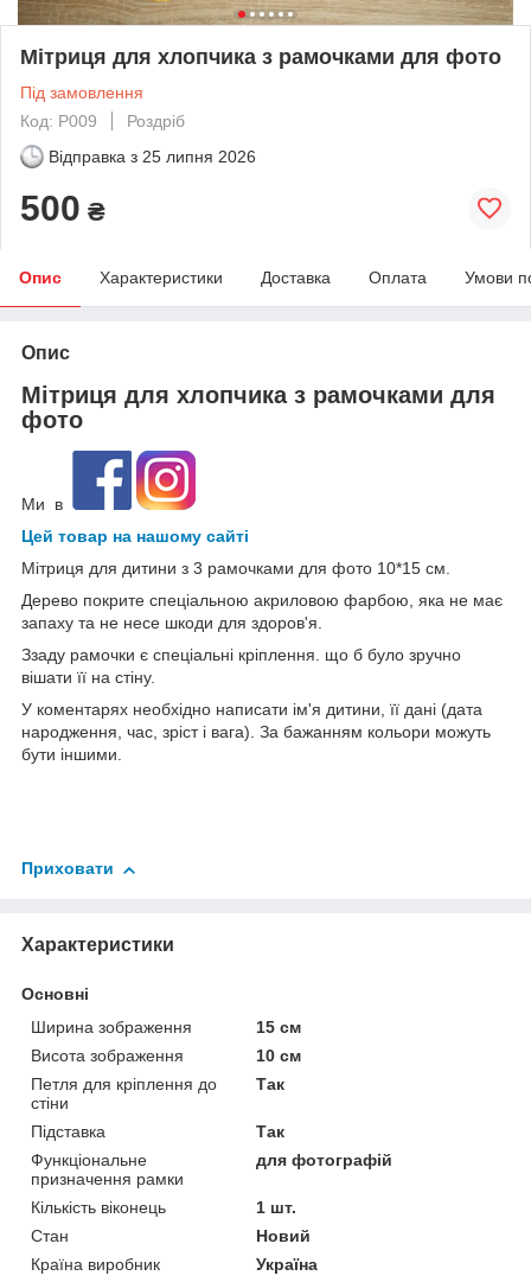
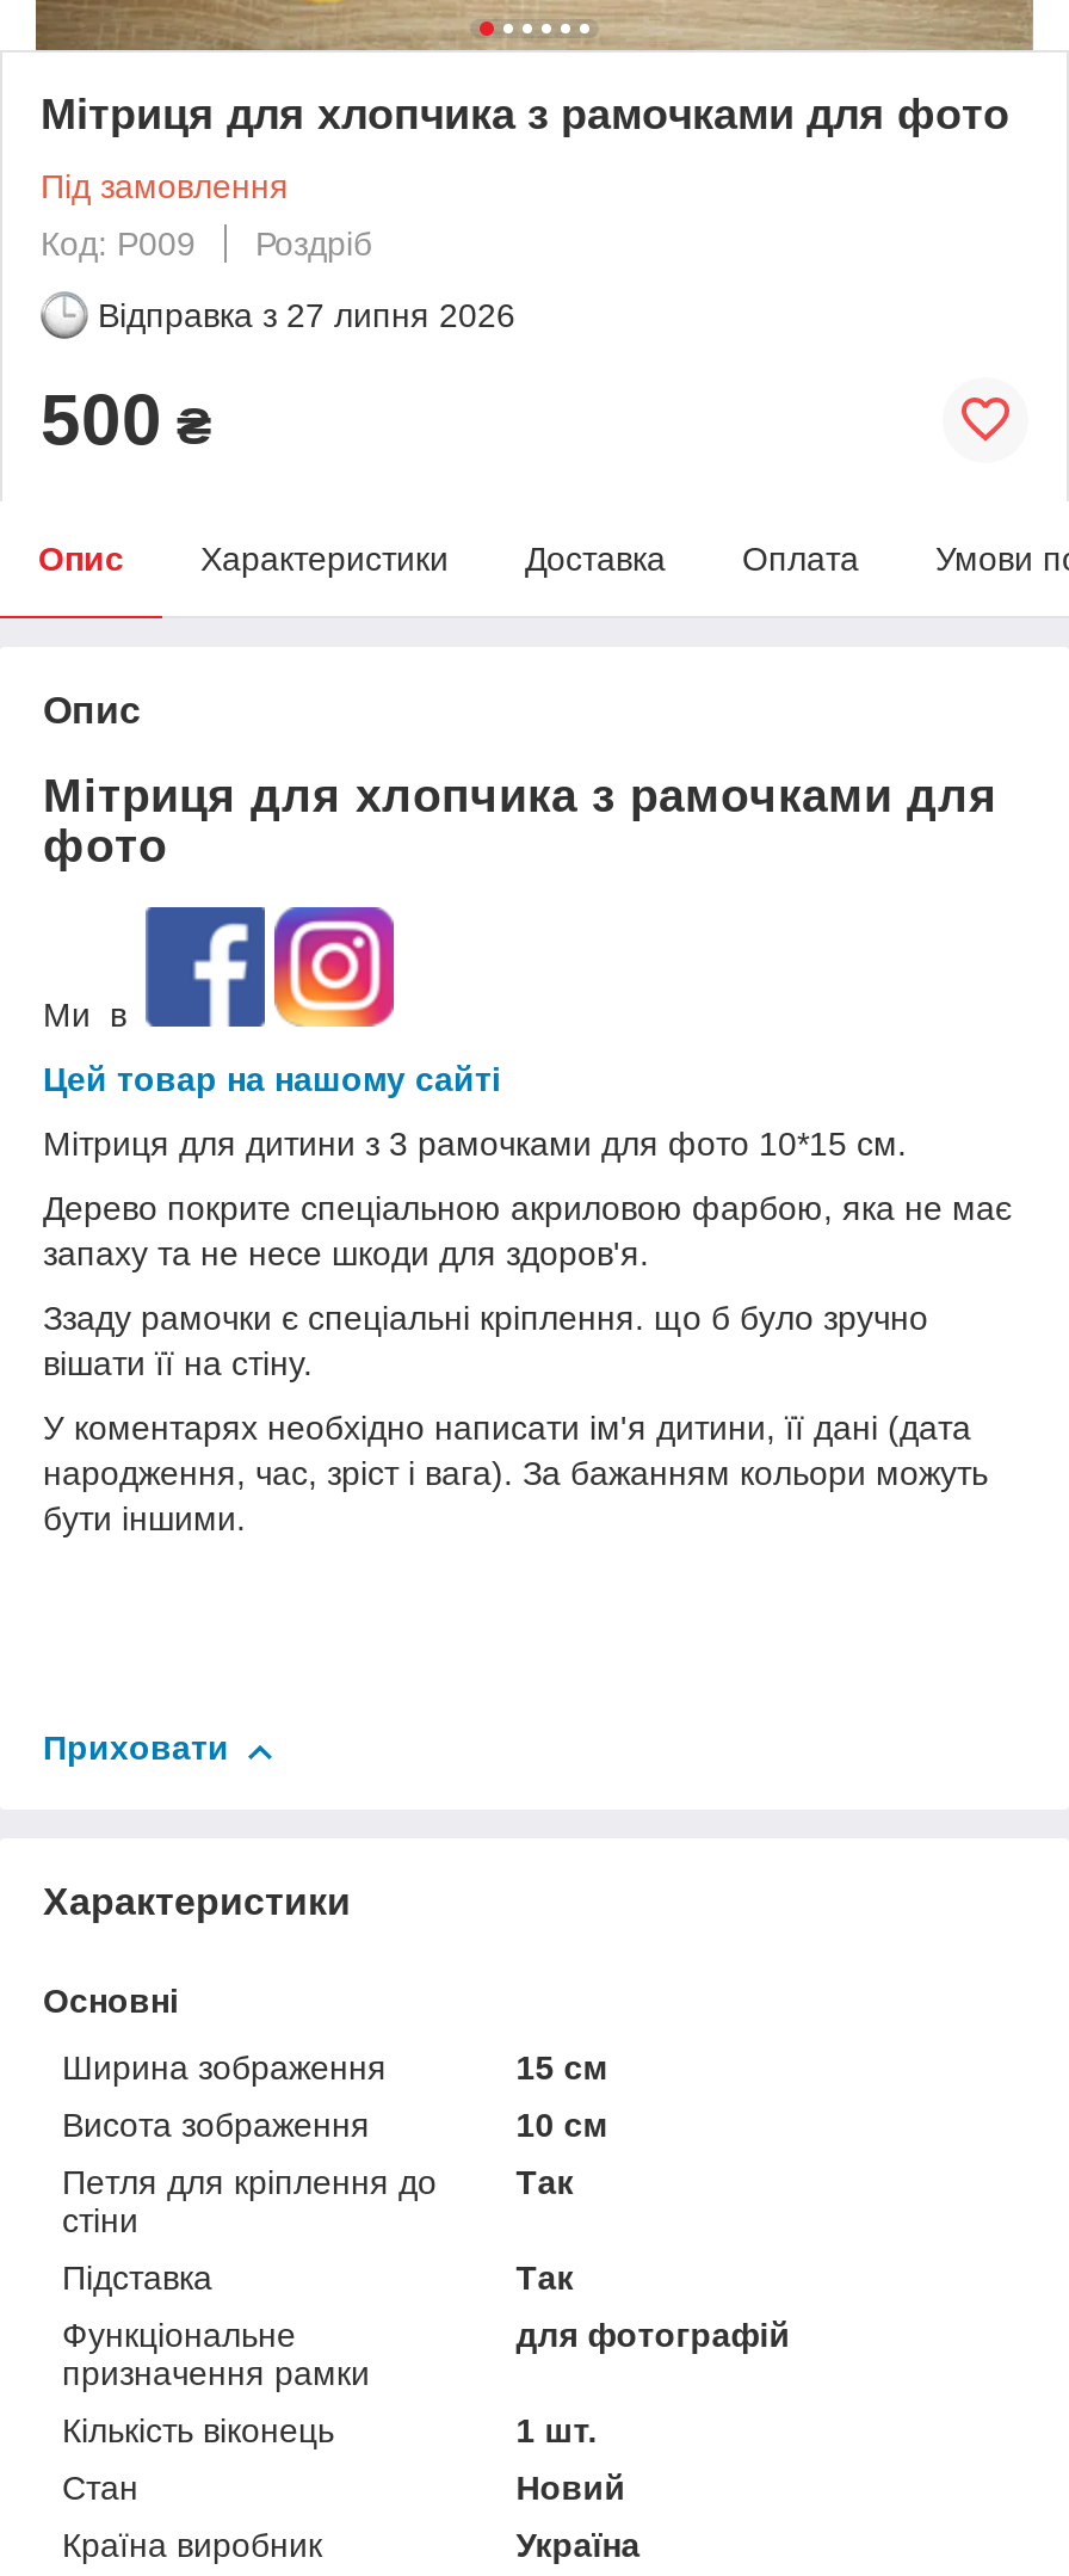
- Відправка з 25 липня 2026
+ Відправка з 27 липня 2026
